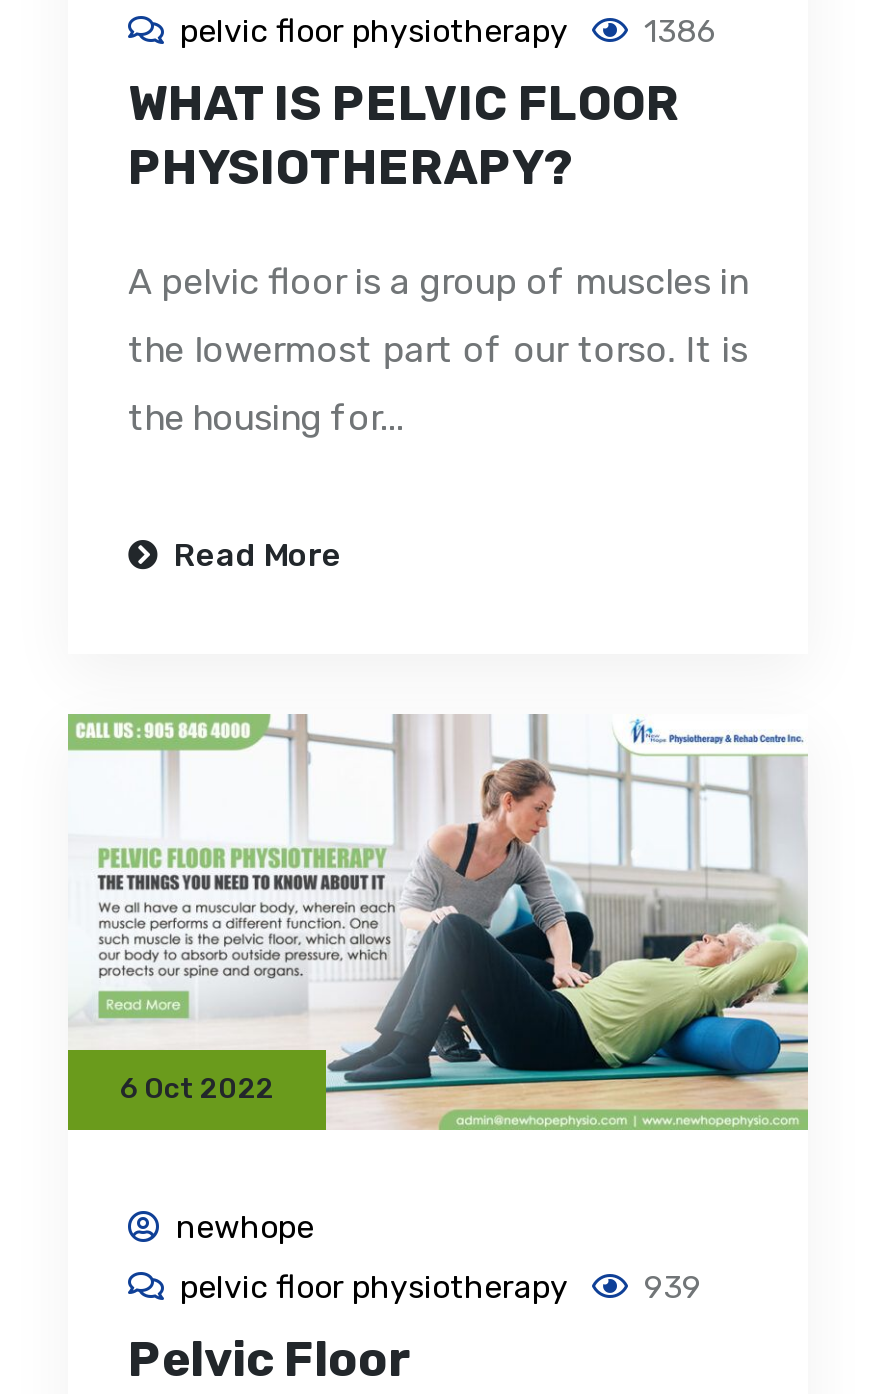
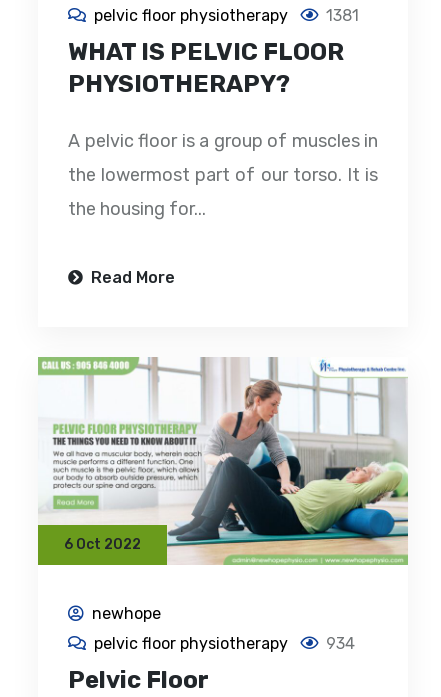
- pelvic floor physiotherapy 1386
+ pelvic floor physiotherapy 1381

- pelvic floor physiotherapy 939
+ pelvic floor physiotherapy 934
